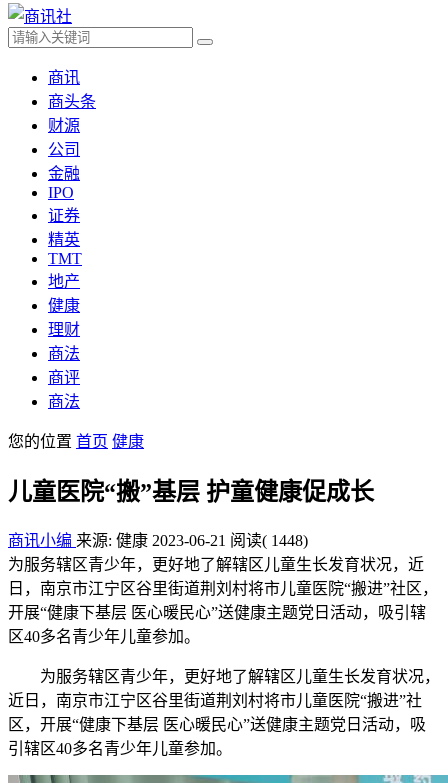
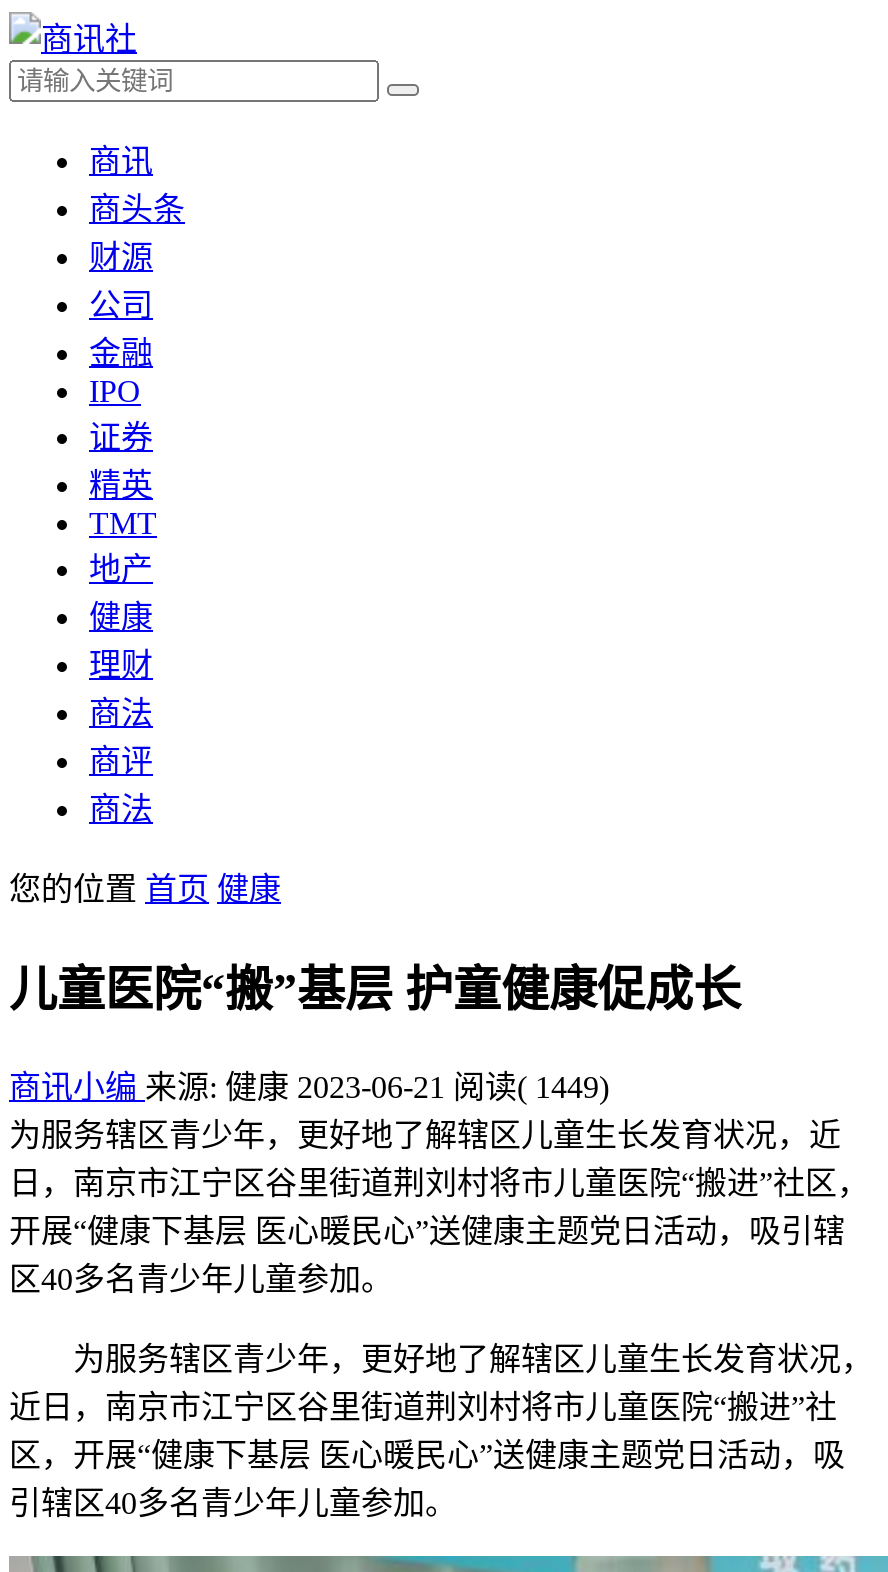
- 商讯小编来源: 健康2023-06-21 阅读( 1448)
+ 商讯小编来源: 健康2023-06-21 阅读( 1449)
